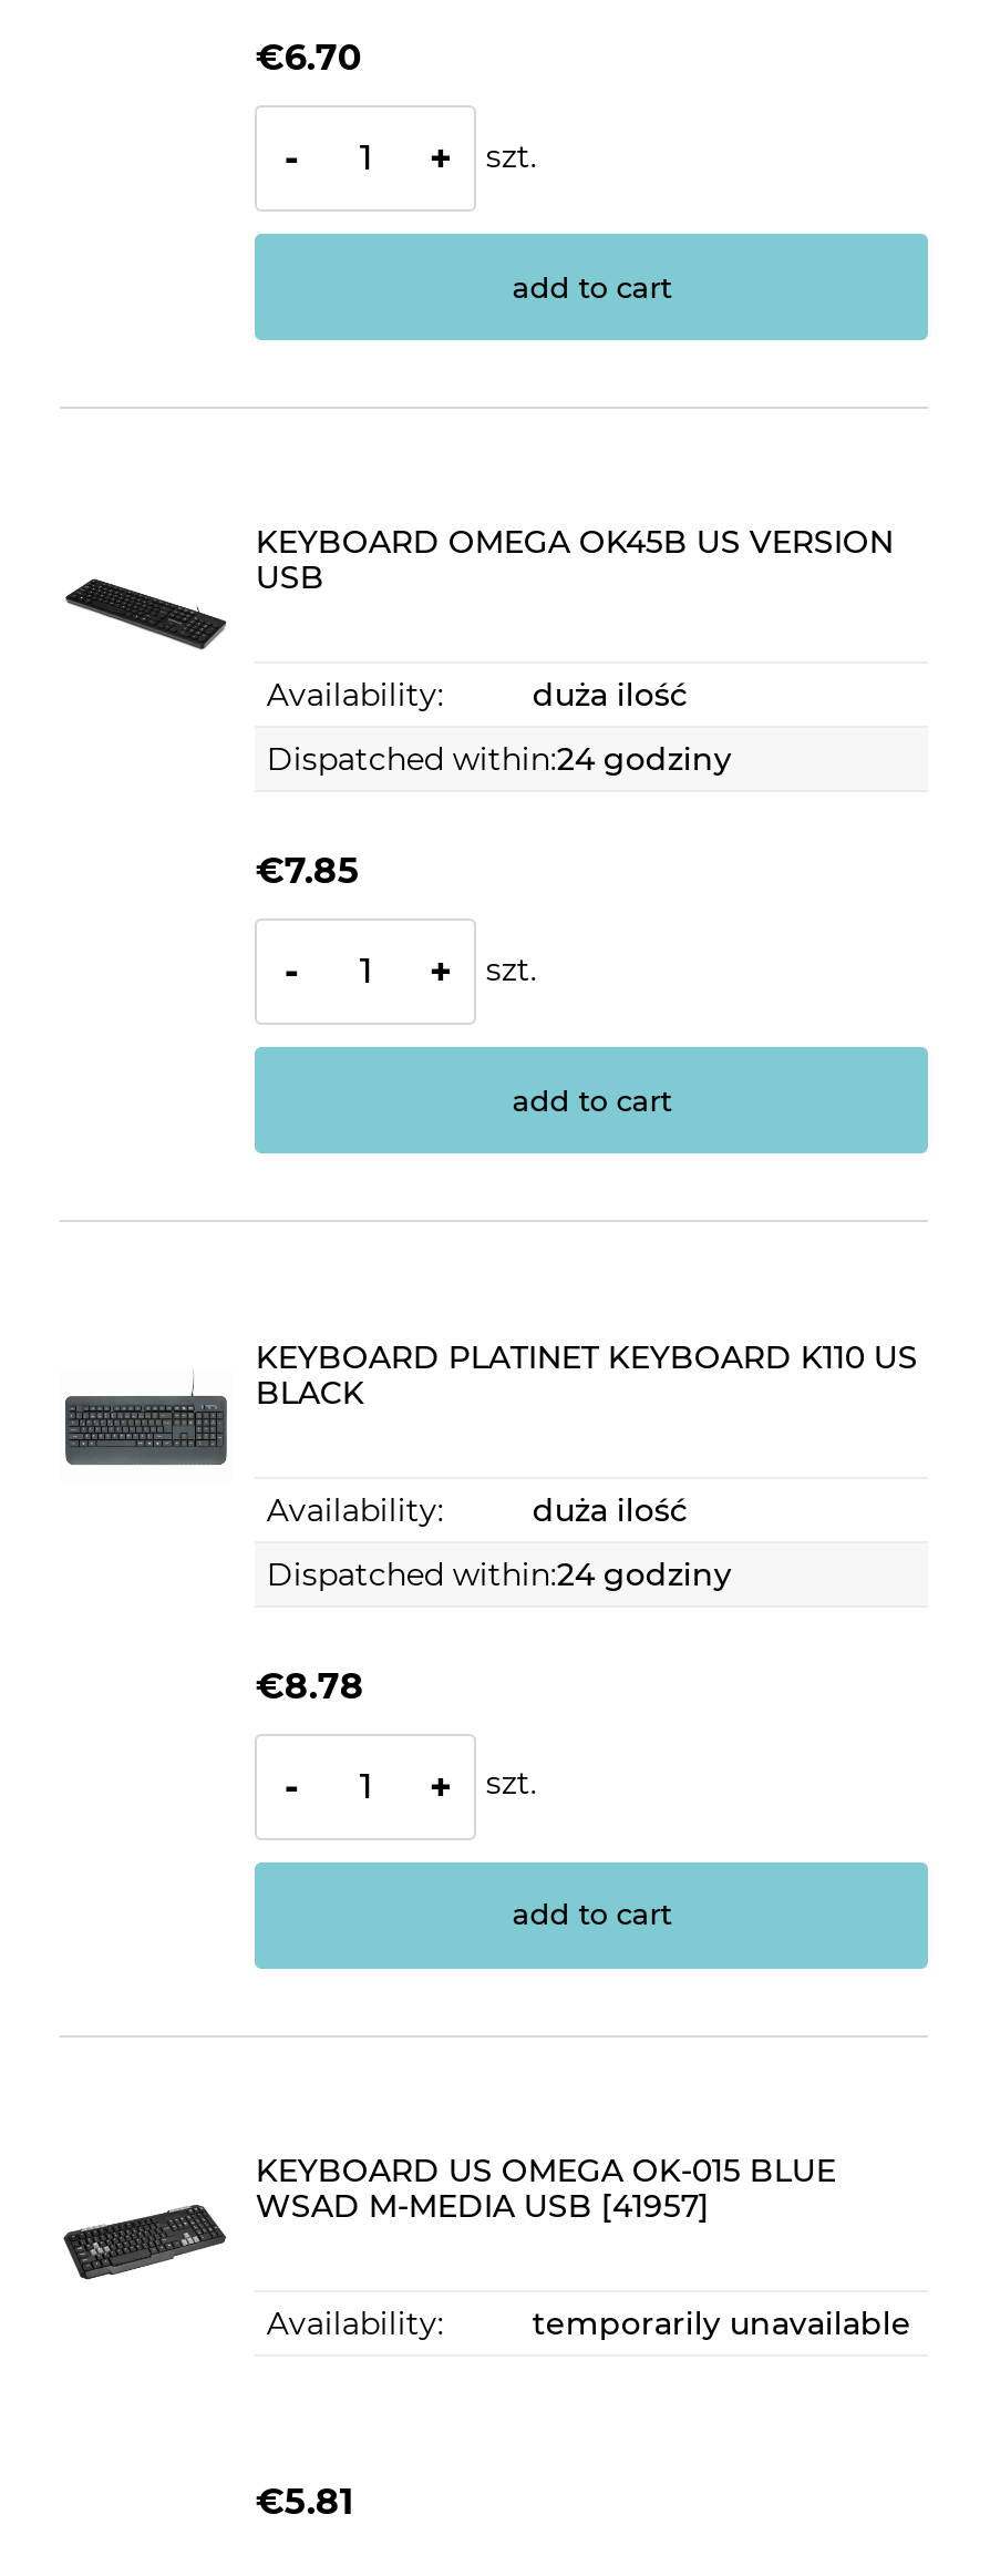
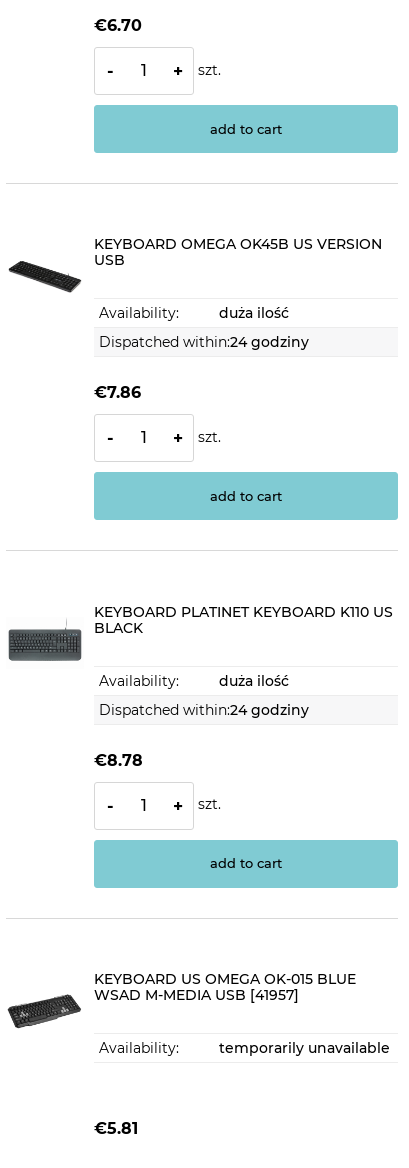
- €7.85
+ €7.86
